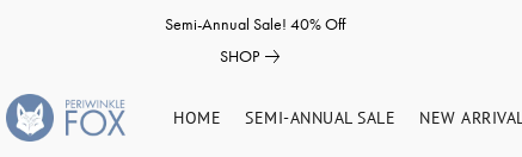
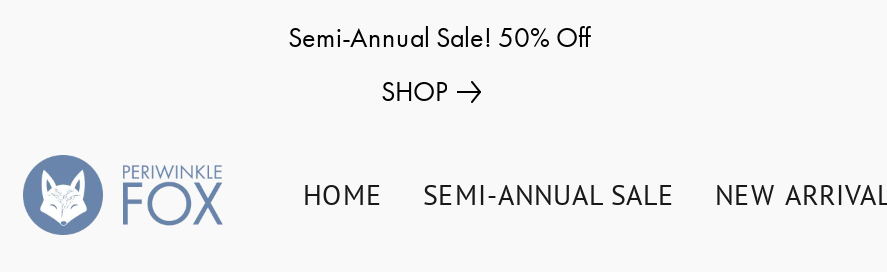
- Semi-Annual Sale! 40% Off
+ Semi-Annual Sale! 50% Off
